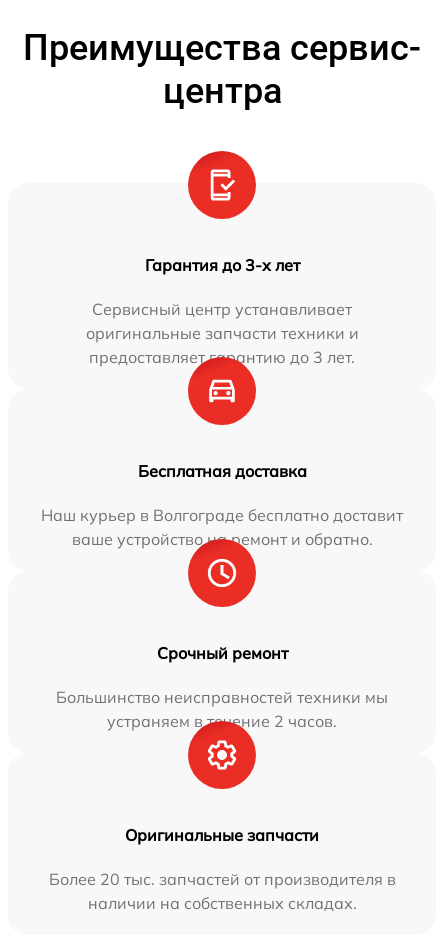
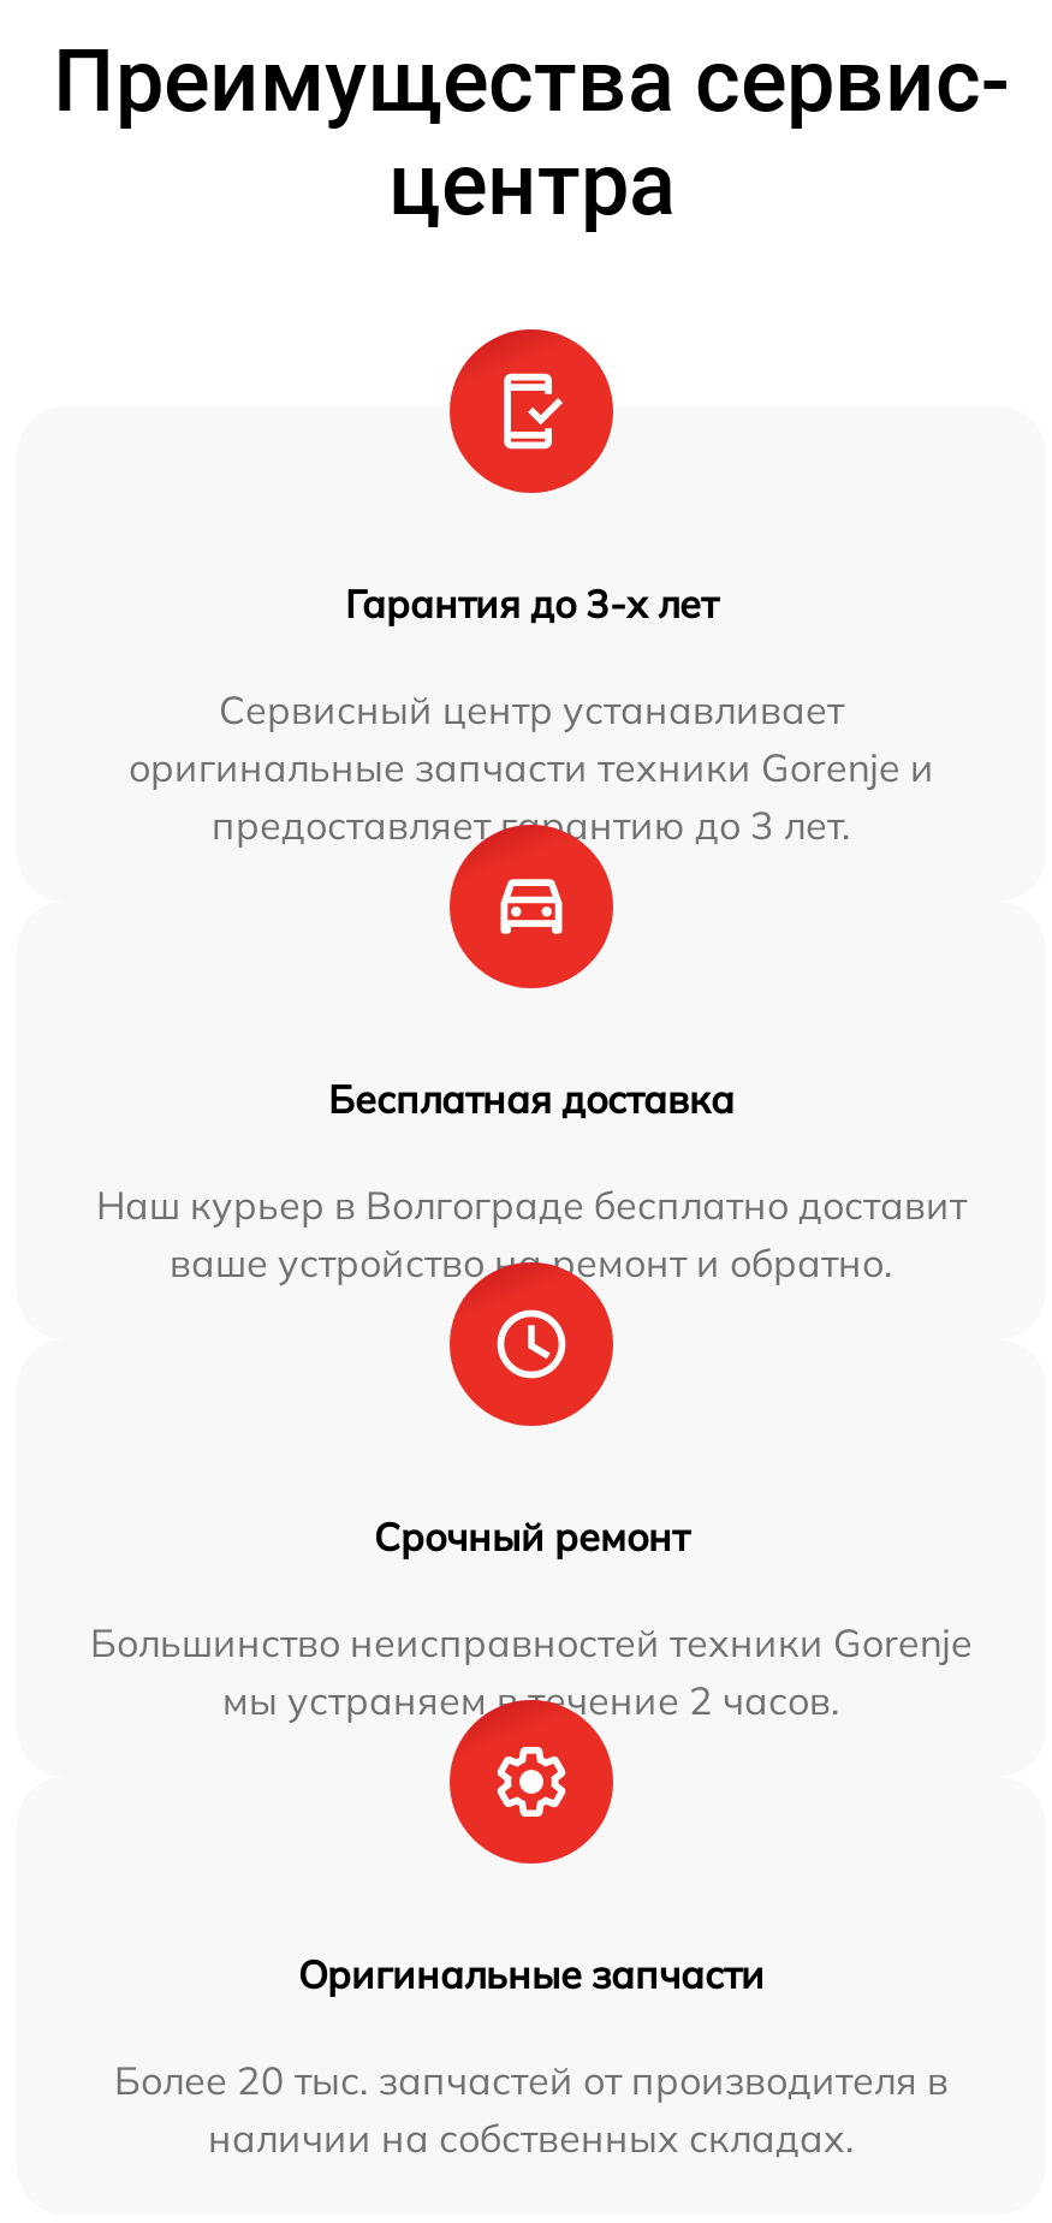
- оригинальные запчасти техники и
+ оригинальные запчасти техники Gorenje и

- Большинство неисправностей техники мы
- устраняем в течение 2 часов.
+ Большинство неисправностей техники Gorenje
+ мы устраняем в течение 2 часов.
